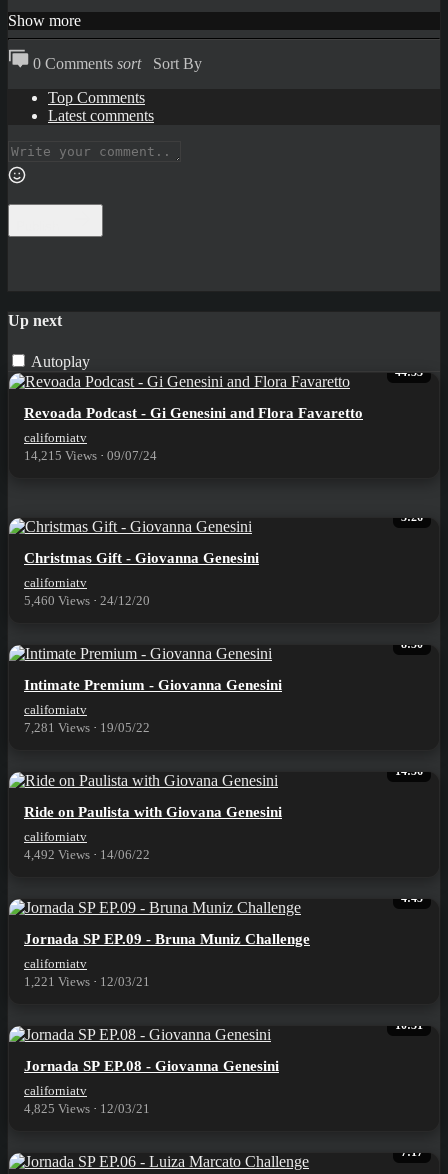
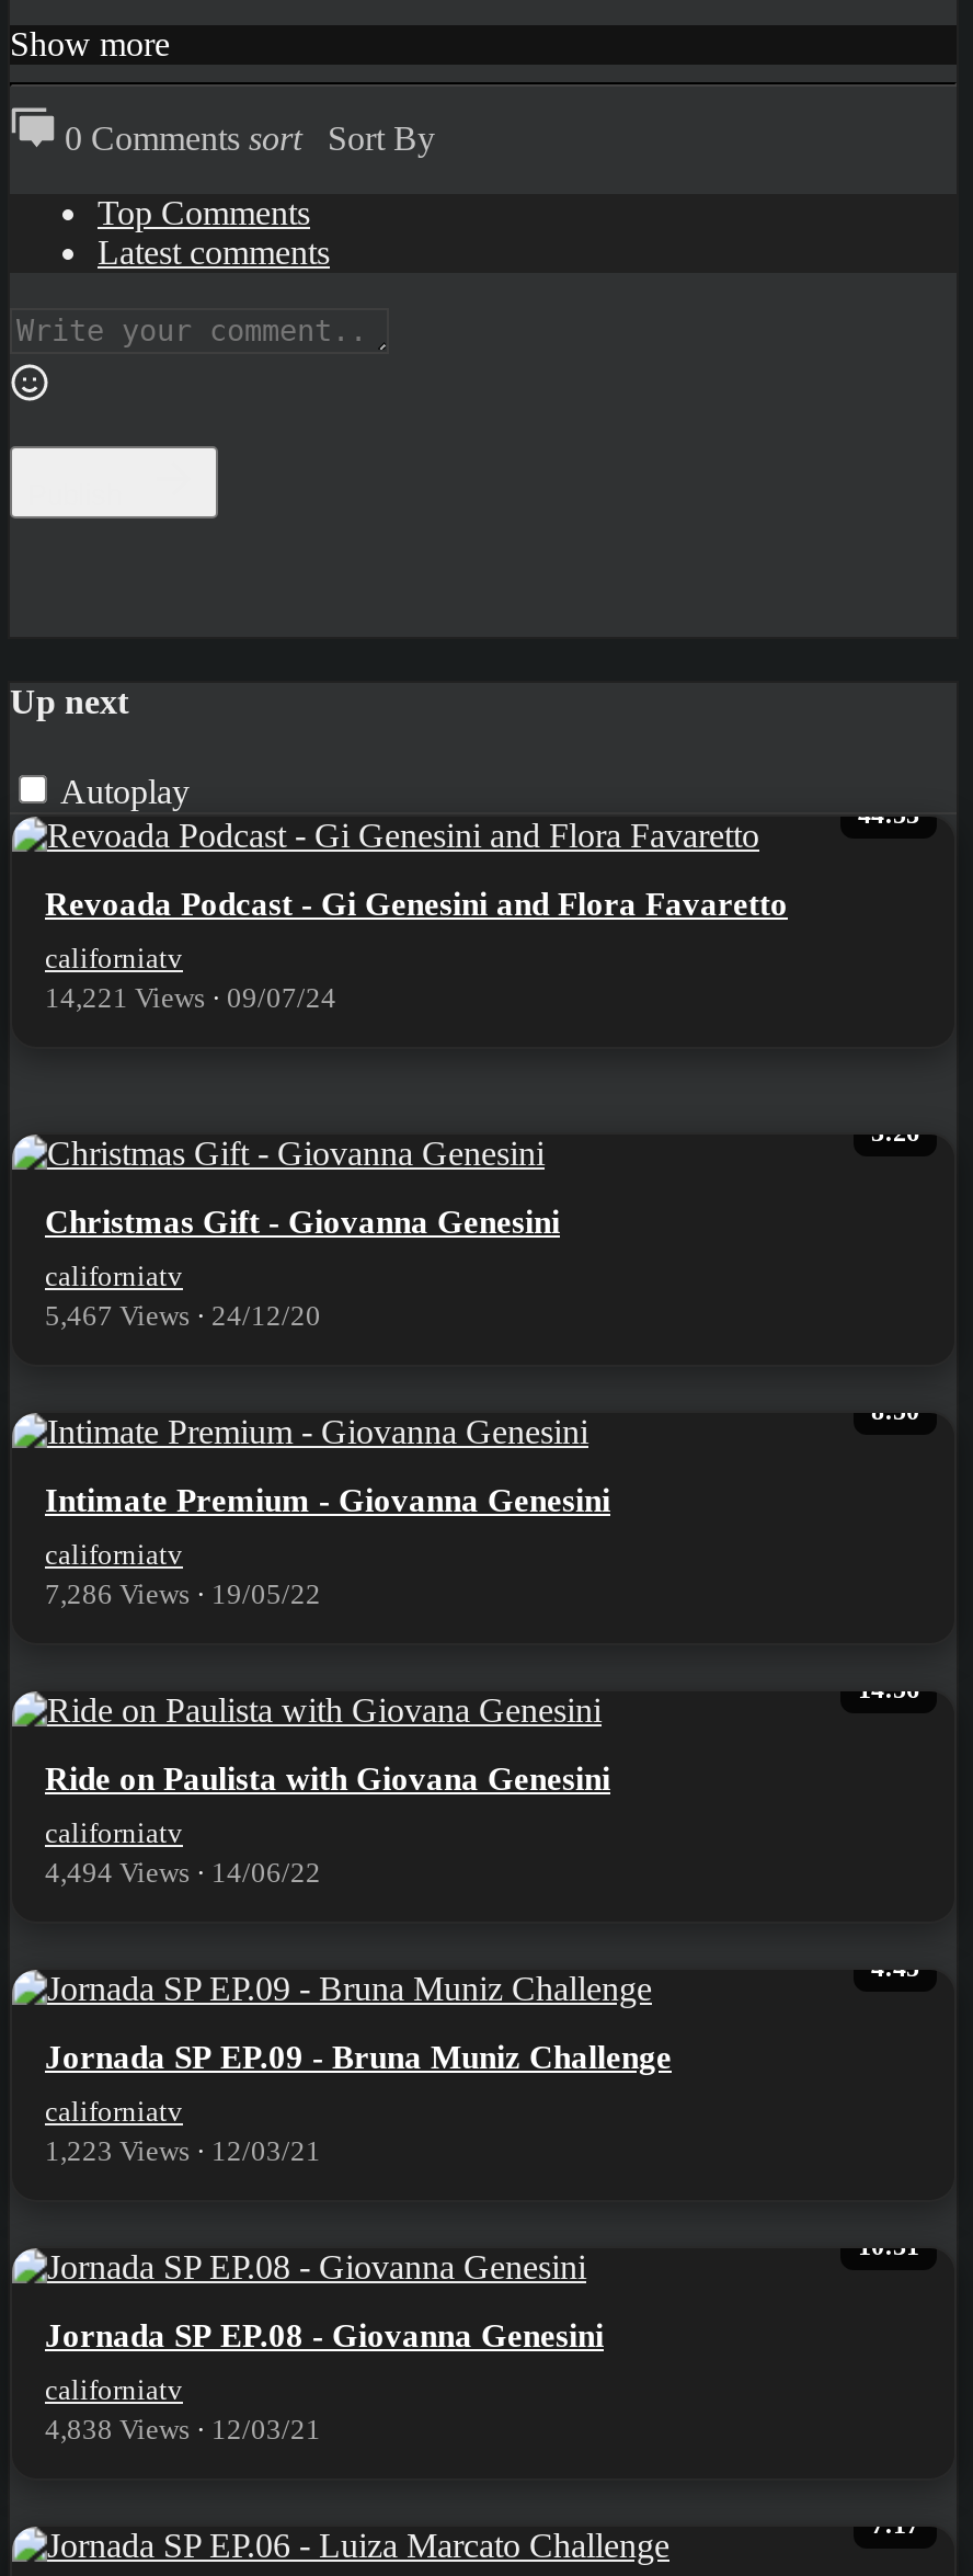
- 14,215 Views · 09/07/24
+ 14,221 Views · 09/07/24

- 5,460 Views · 24/12/20
+ 5,467 Views · 24/12/20

- 7,281 Views · 19/05/22
+ 7,286 Views · 19/05/22

- 4,492 Views · 14/06/22
+ 4,494 Views · 14/06/22

- 1,221 Views · 12/03/21
+ 1,223 Views · 12/03/21

- 4,825 Views · 12/03/21
+ 4,838 Views · 12/03/21
